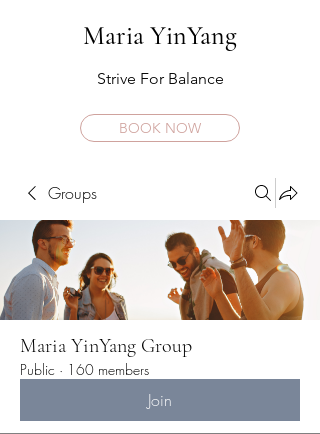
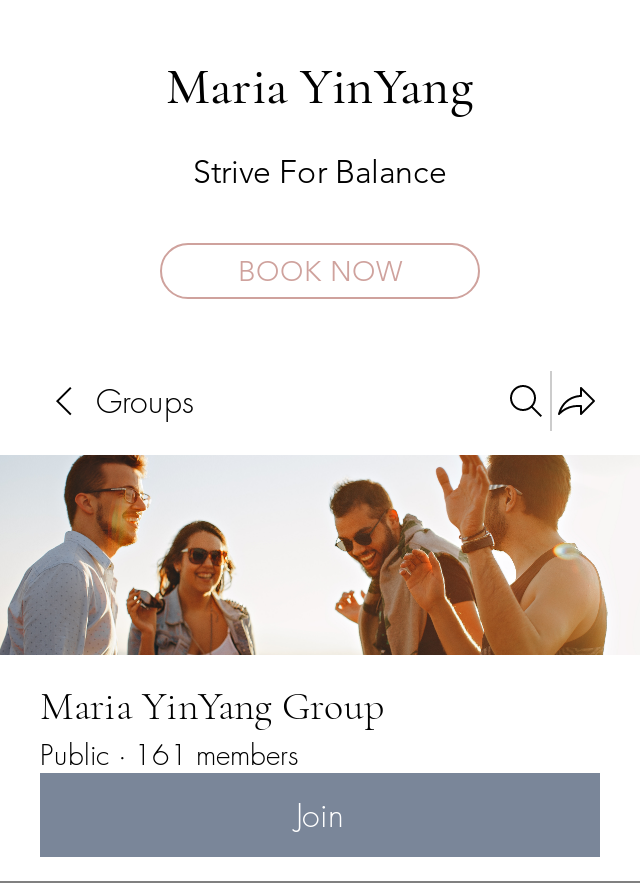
- Public · 160 members
+ Public · 161 members
